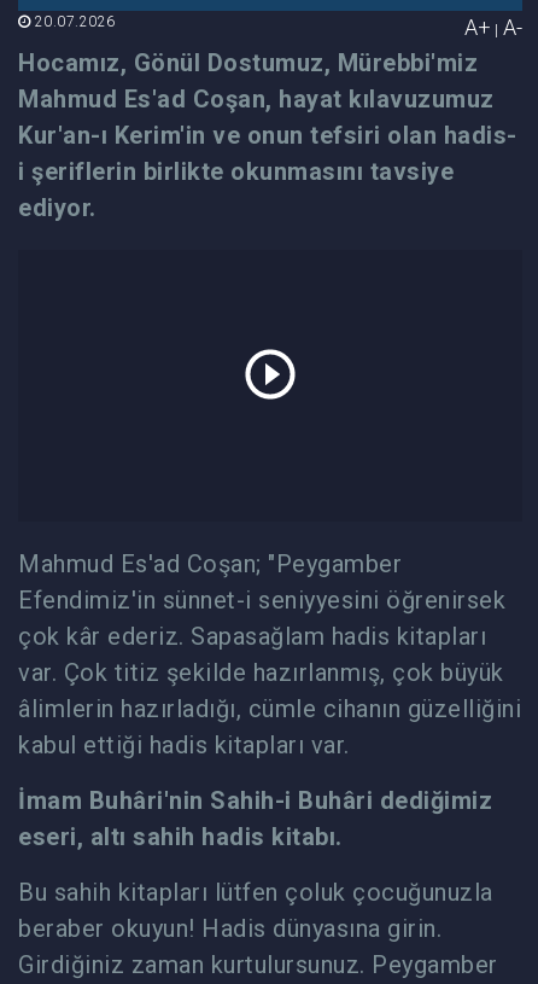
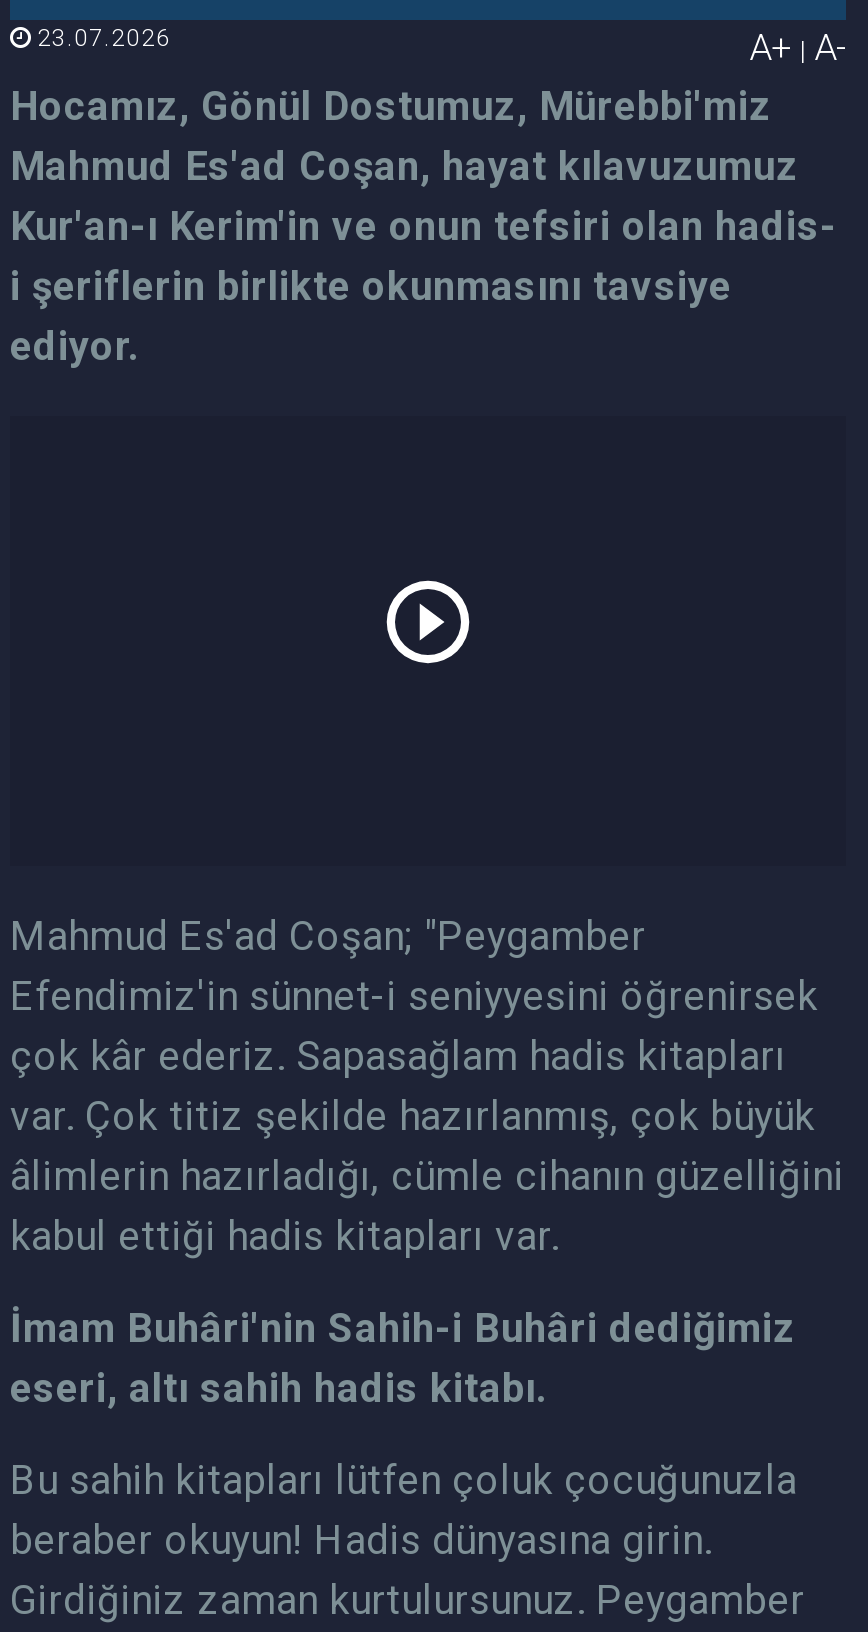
- 20.07.2026
+ 23.07.2026
